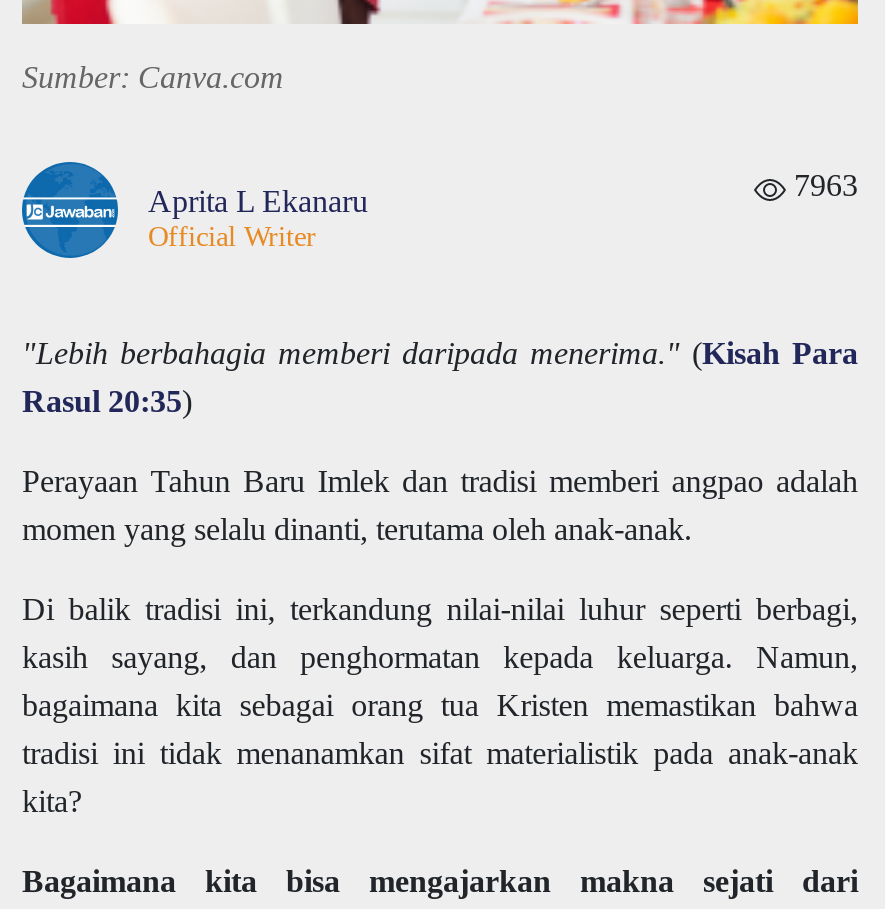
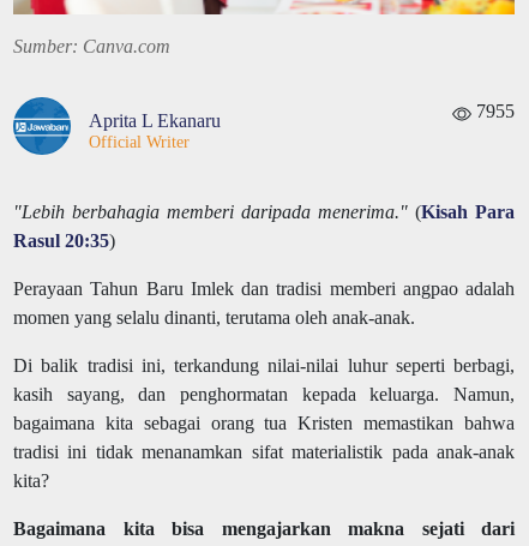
- 7963
+ 7955
